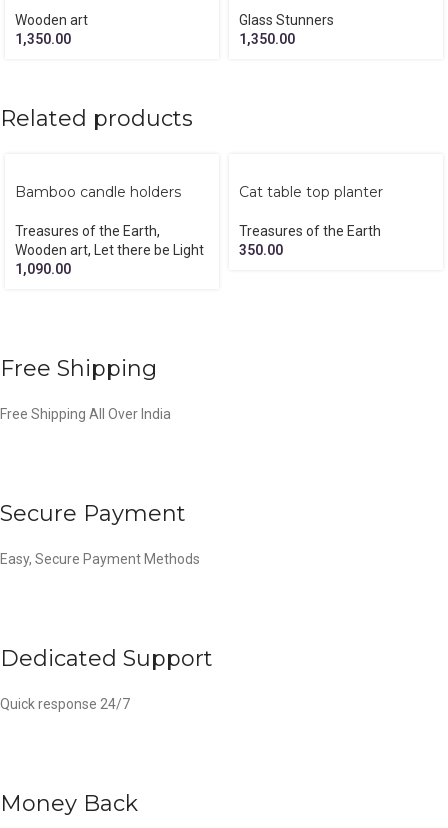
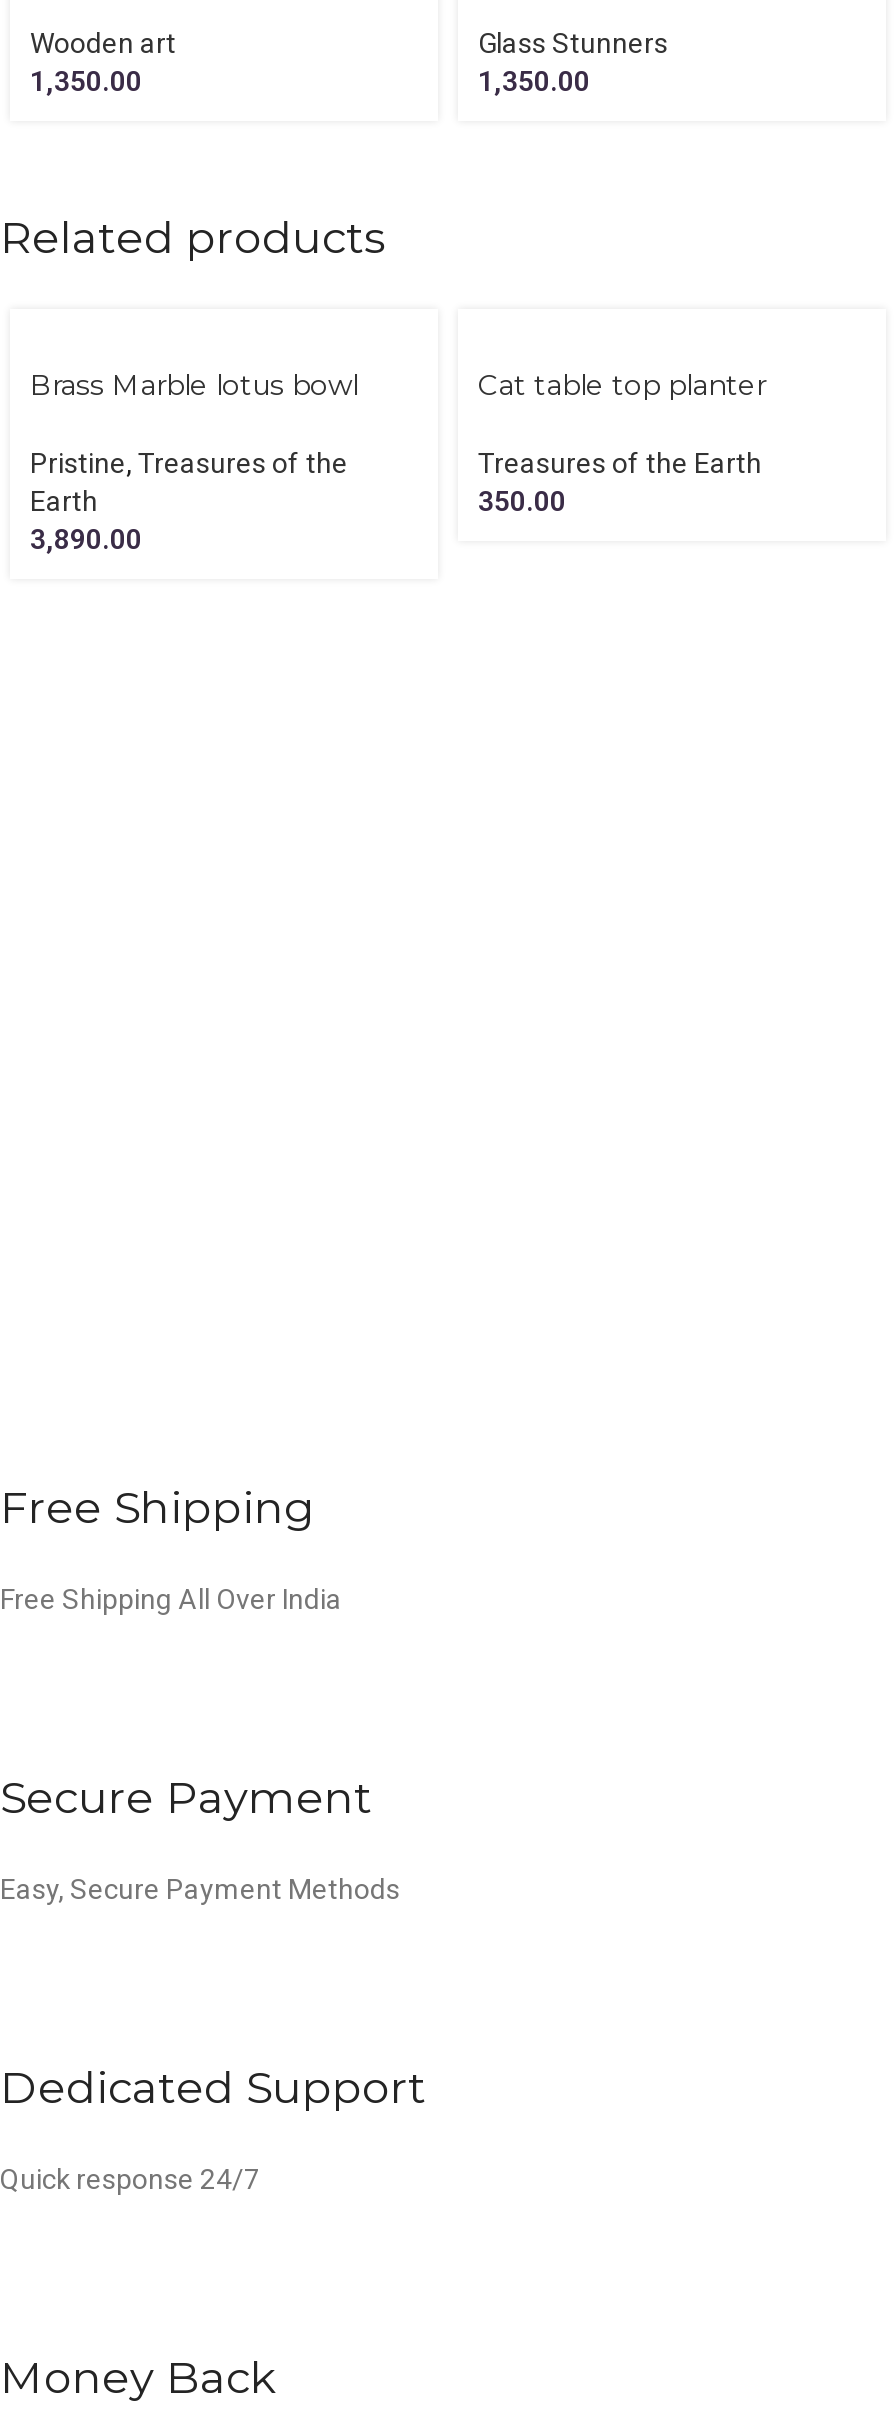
- Bamboo candle holders
+ Brass Marble lotus bowl

- Treasures of the Earth,
- Wooden art, Let there be Light
- 1,090.00
+ Pristine, Treasures of the
+ Earth
+ 3,890.00
